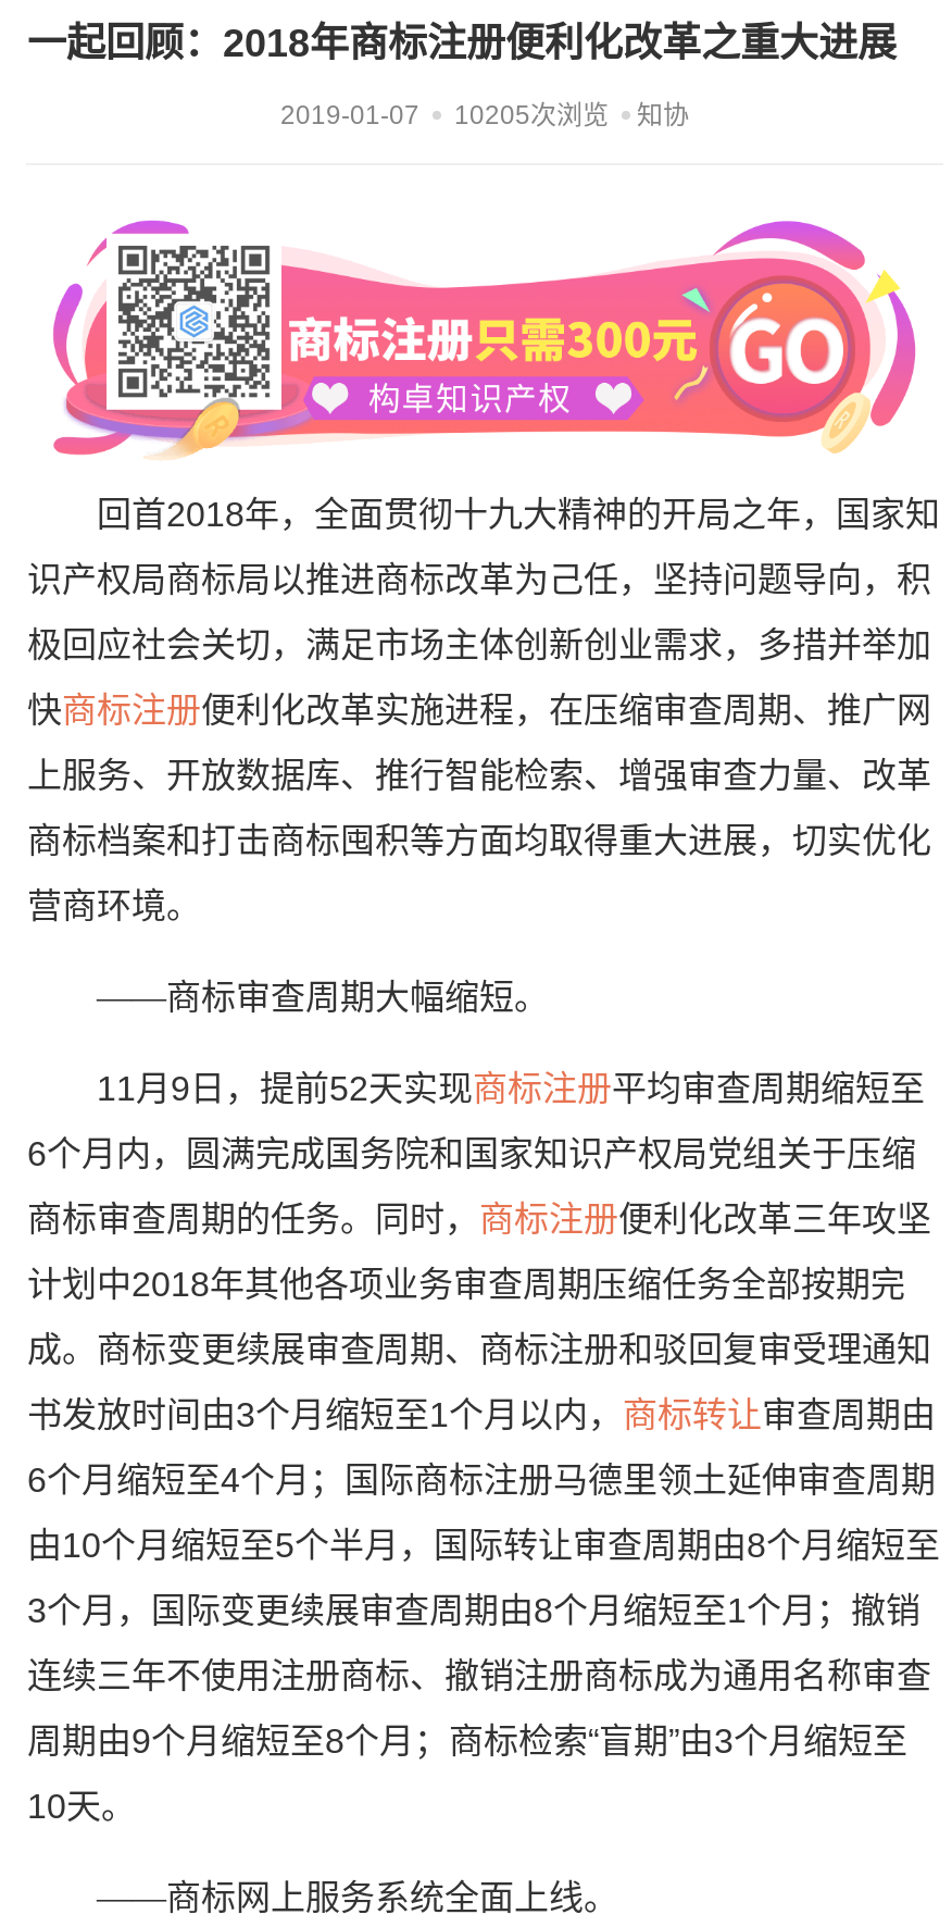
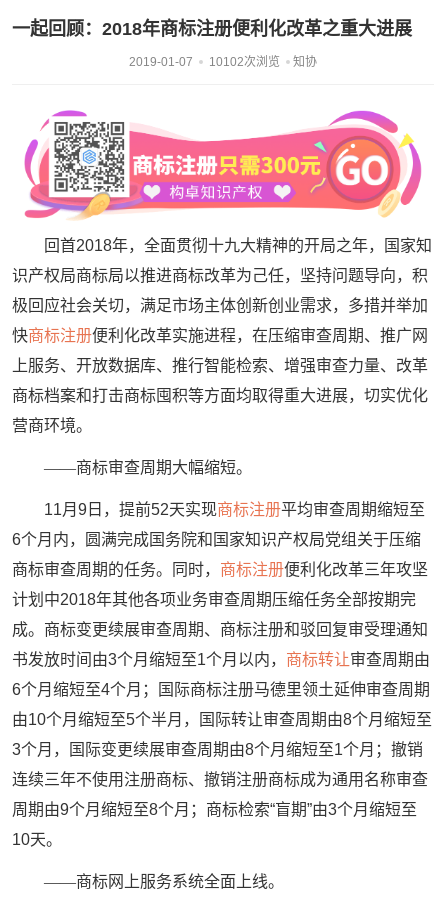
- 2019-01-07 10205次浏览 知协
+ 2019-01-07 10102次浏览 知协
